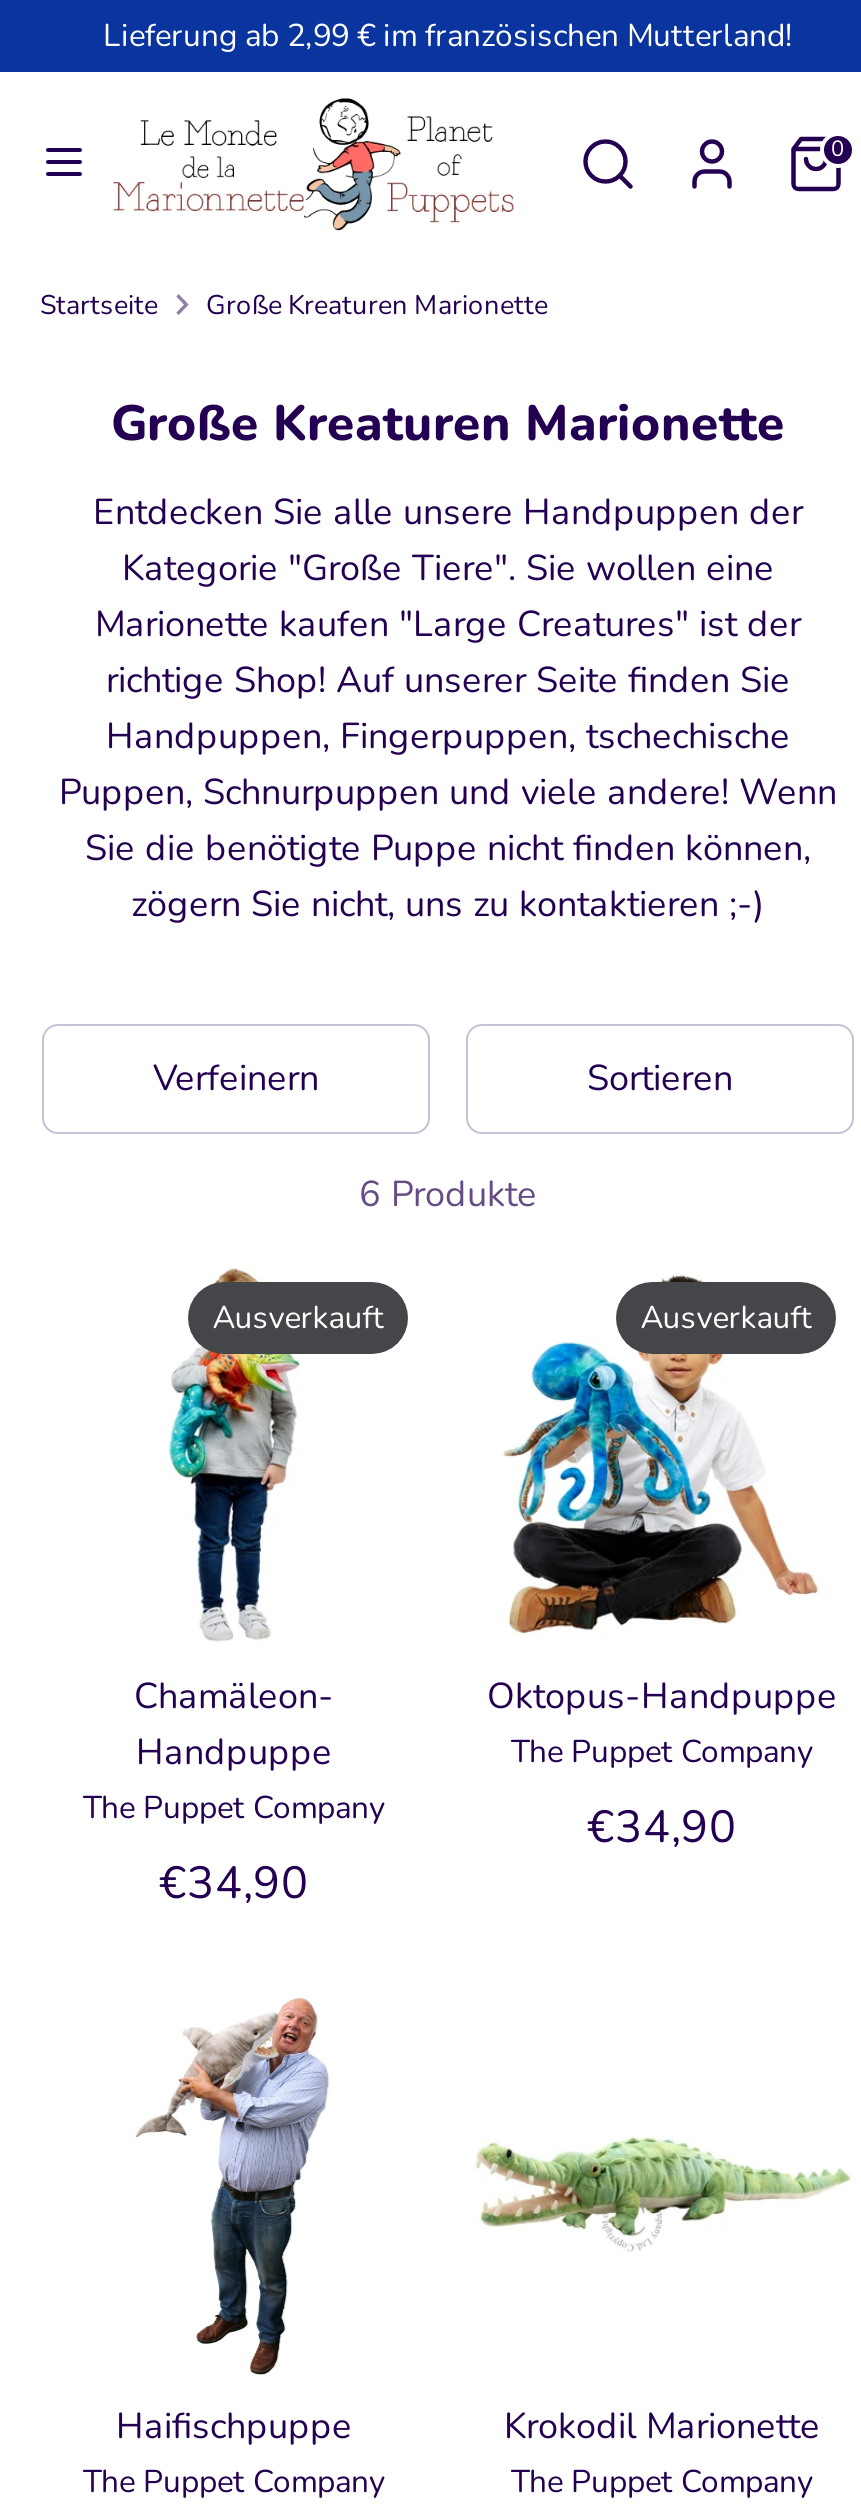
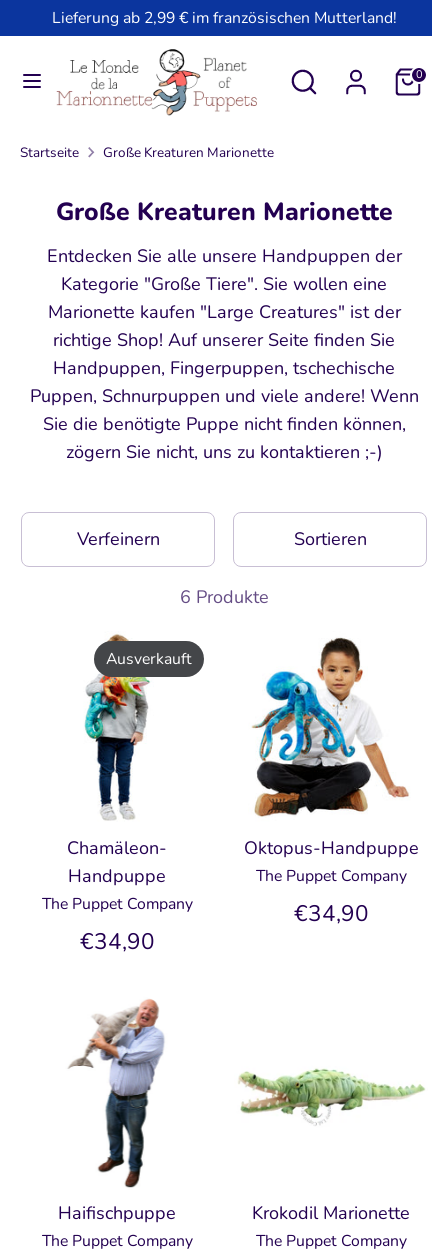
- Ausverkauft
